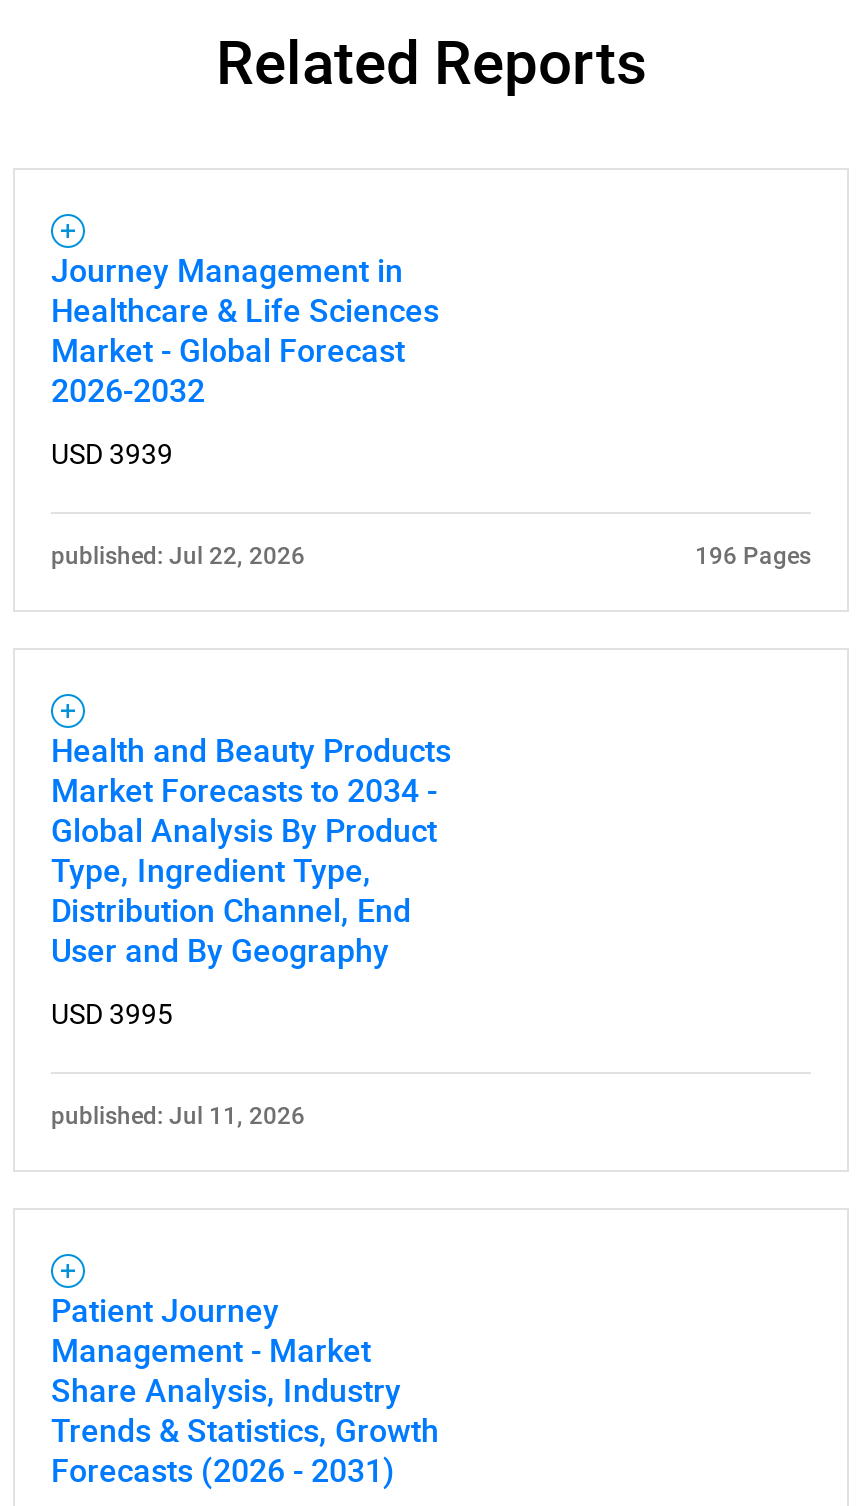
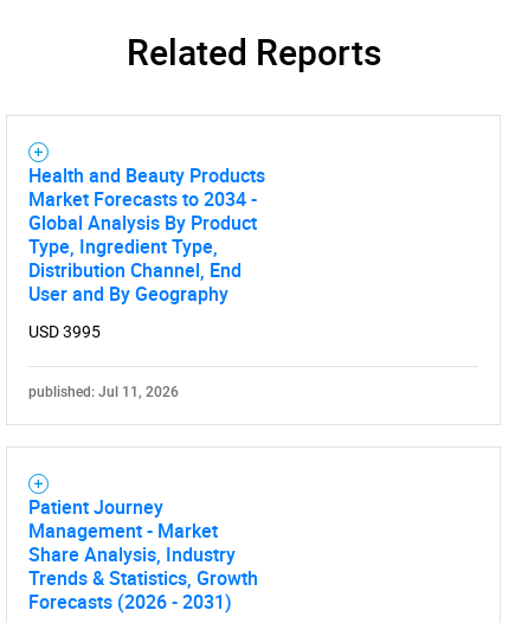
- Journey Management in
- Healthcare & Life Sciences
- Market - Global Forecast
- 2026-2032
- USD 3939
- published: Jul 22, 2026
- 196 Pages
